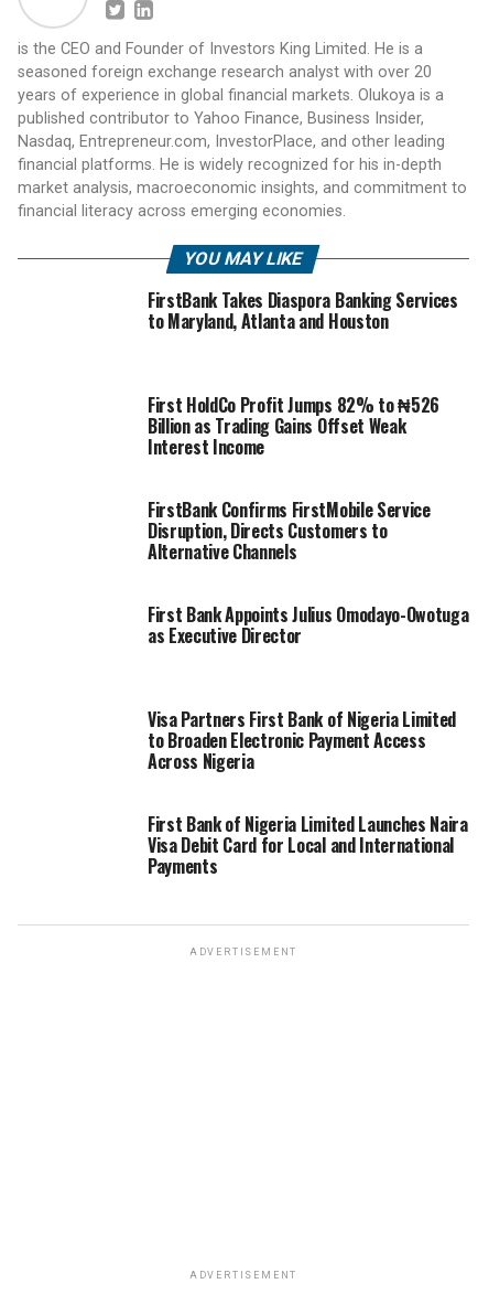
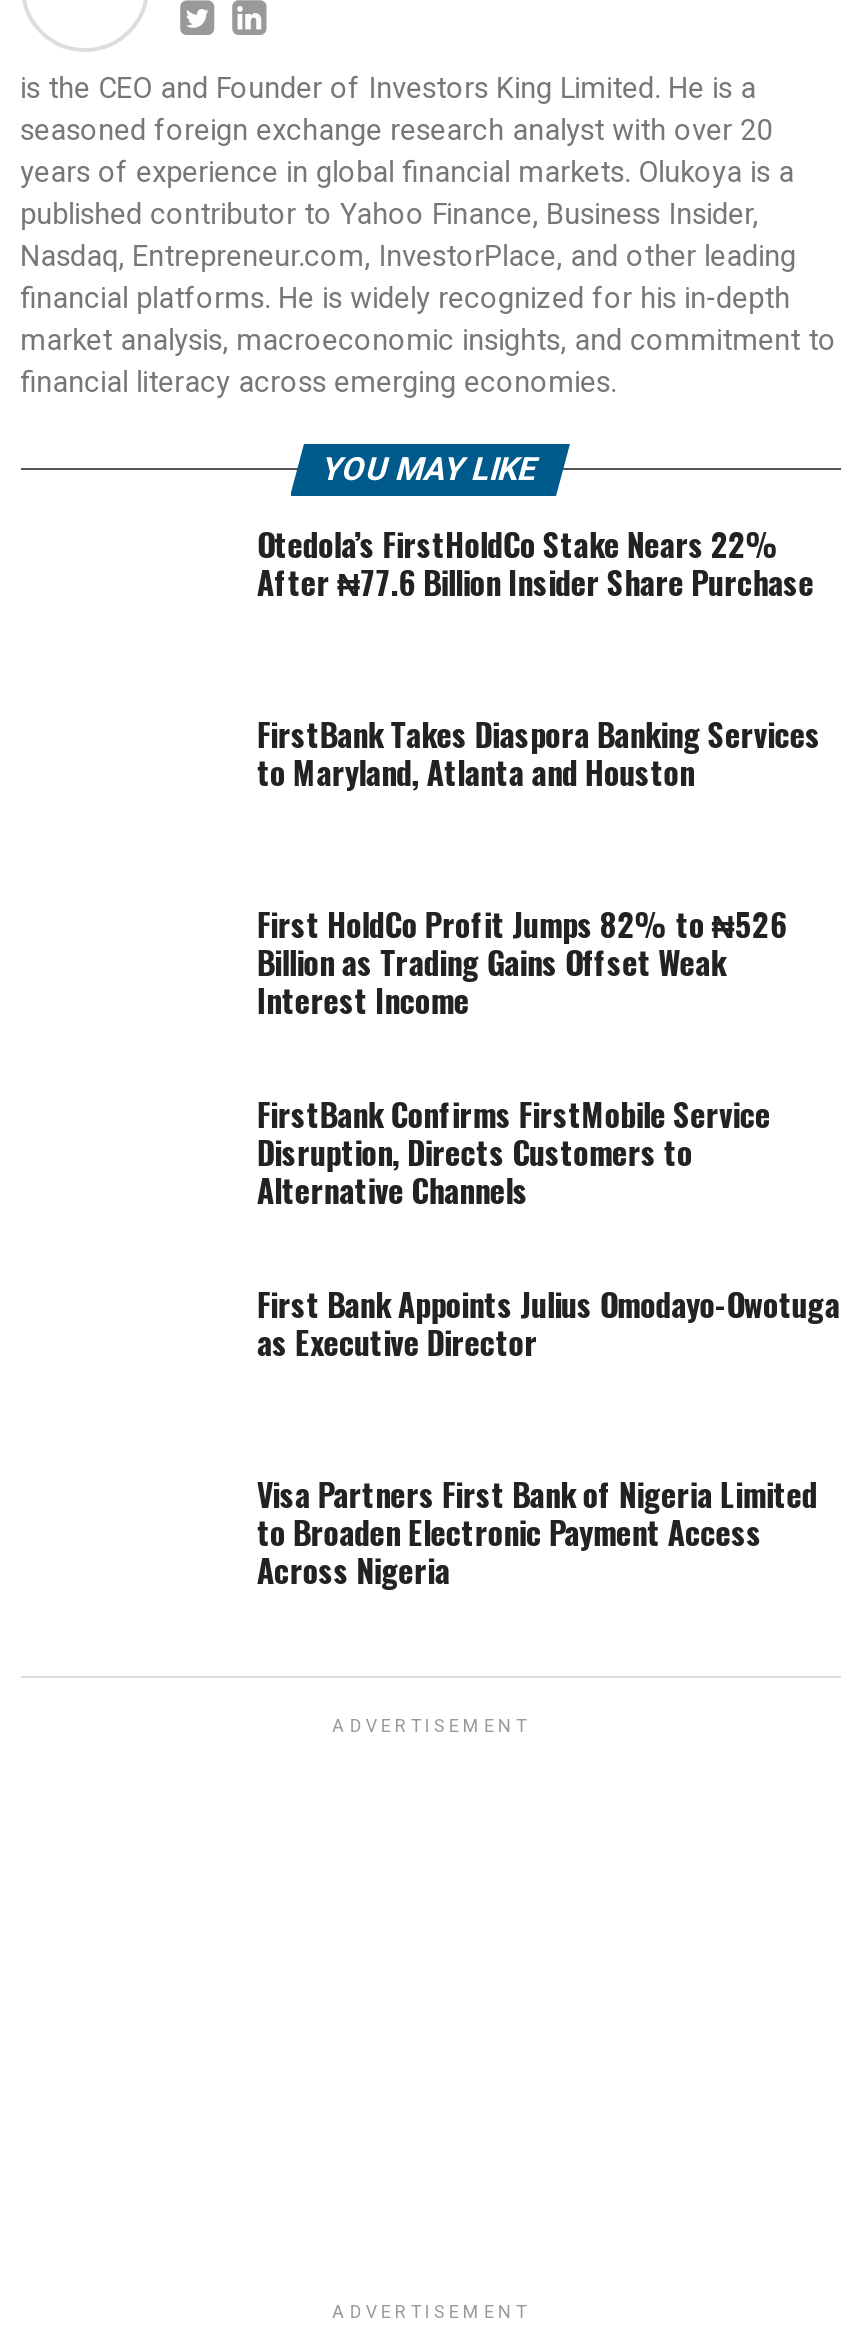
+ Otedola’s FirstHoldCo Stake Nears 22%
+ After ₦77.6 Billion Insider Share Purchase

moved down: FirstBank Takes Diaspora Banking Services | to Maryland, Atlanta and Houston | First HoldCo Profit Jumps 82% to ₦526 | ... | to Broaden Electronic Payment Access | Across Nigeria

- First Bank of Nigeria Limited Launches Naira
- Visa Debit Card for Local and International
- Payments
